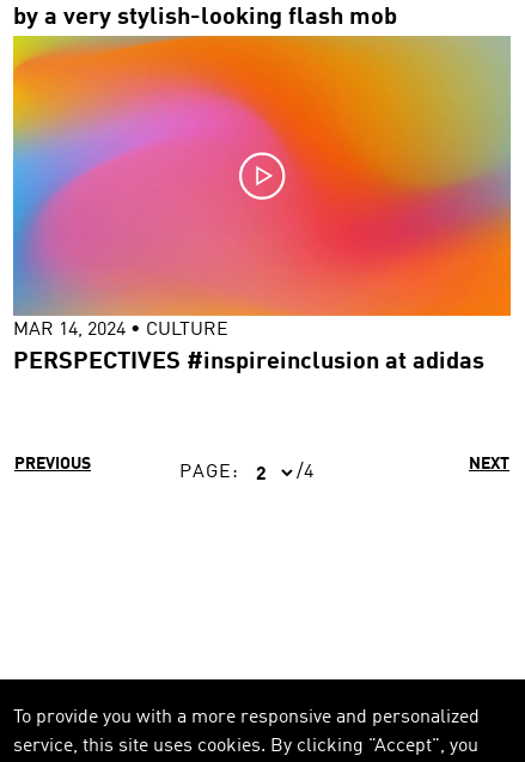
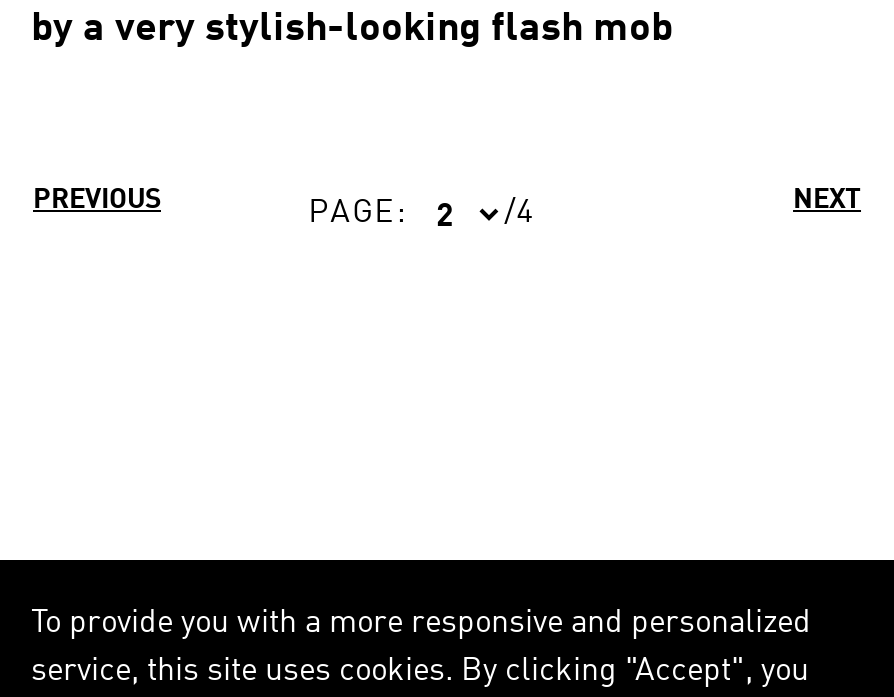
- [image]
- MAR 14, 2024 • CULTURE
- PERSPECTIVES #inspireinclusion at adidas
